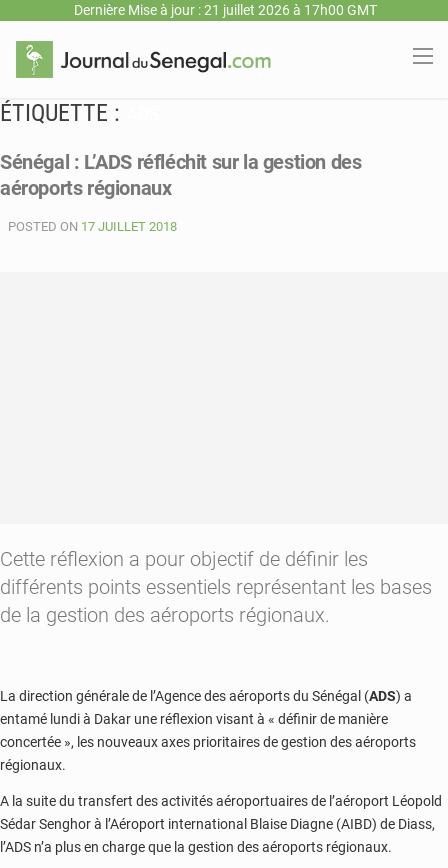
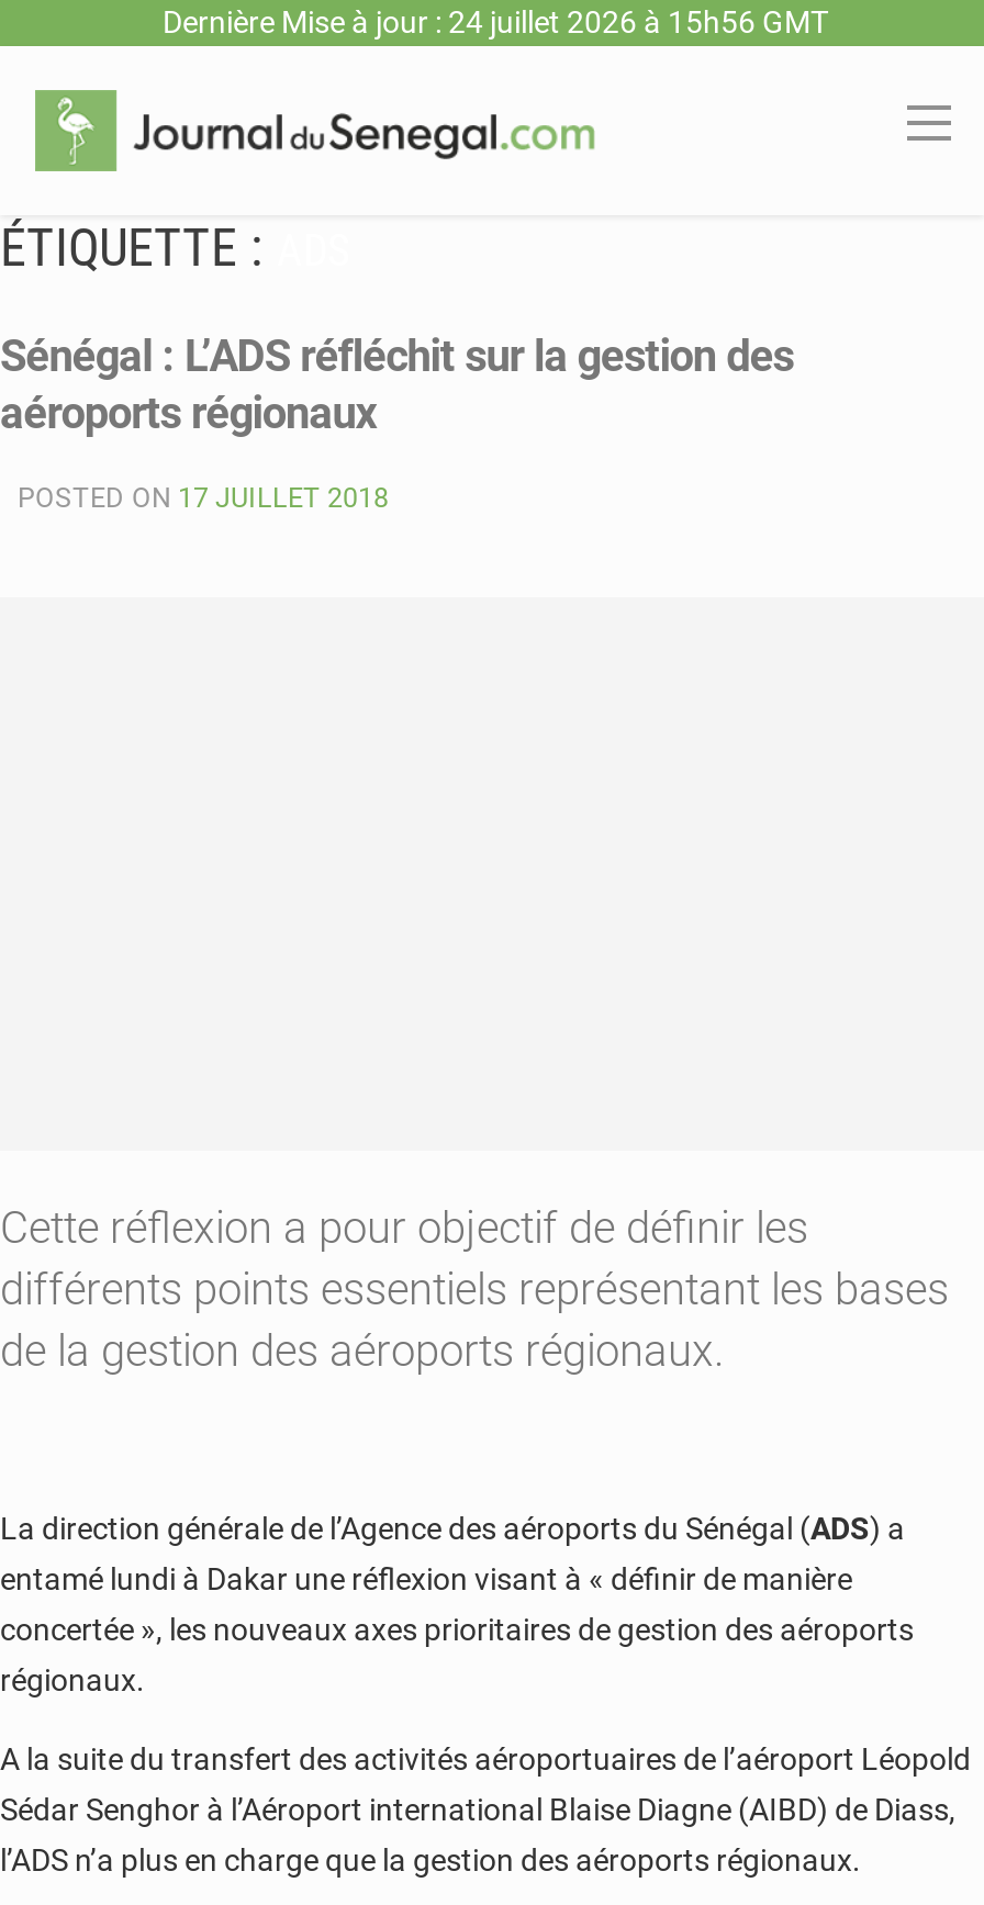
- Dernière Mise à jour : 21 juillet 2026 à 17h00 GMT
+ Dernière Mise à jour : 24 juillet 2026 à 15h56 GMT
